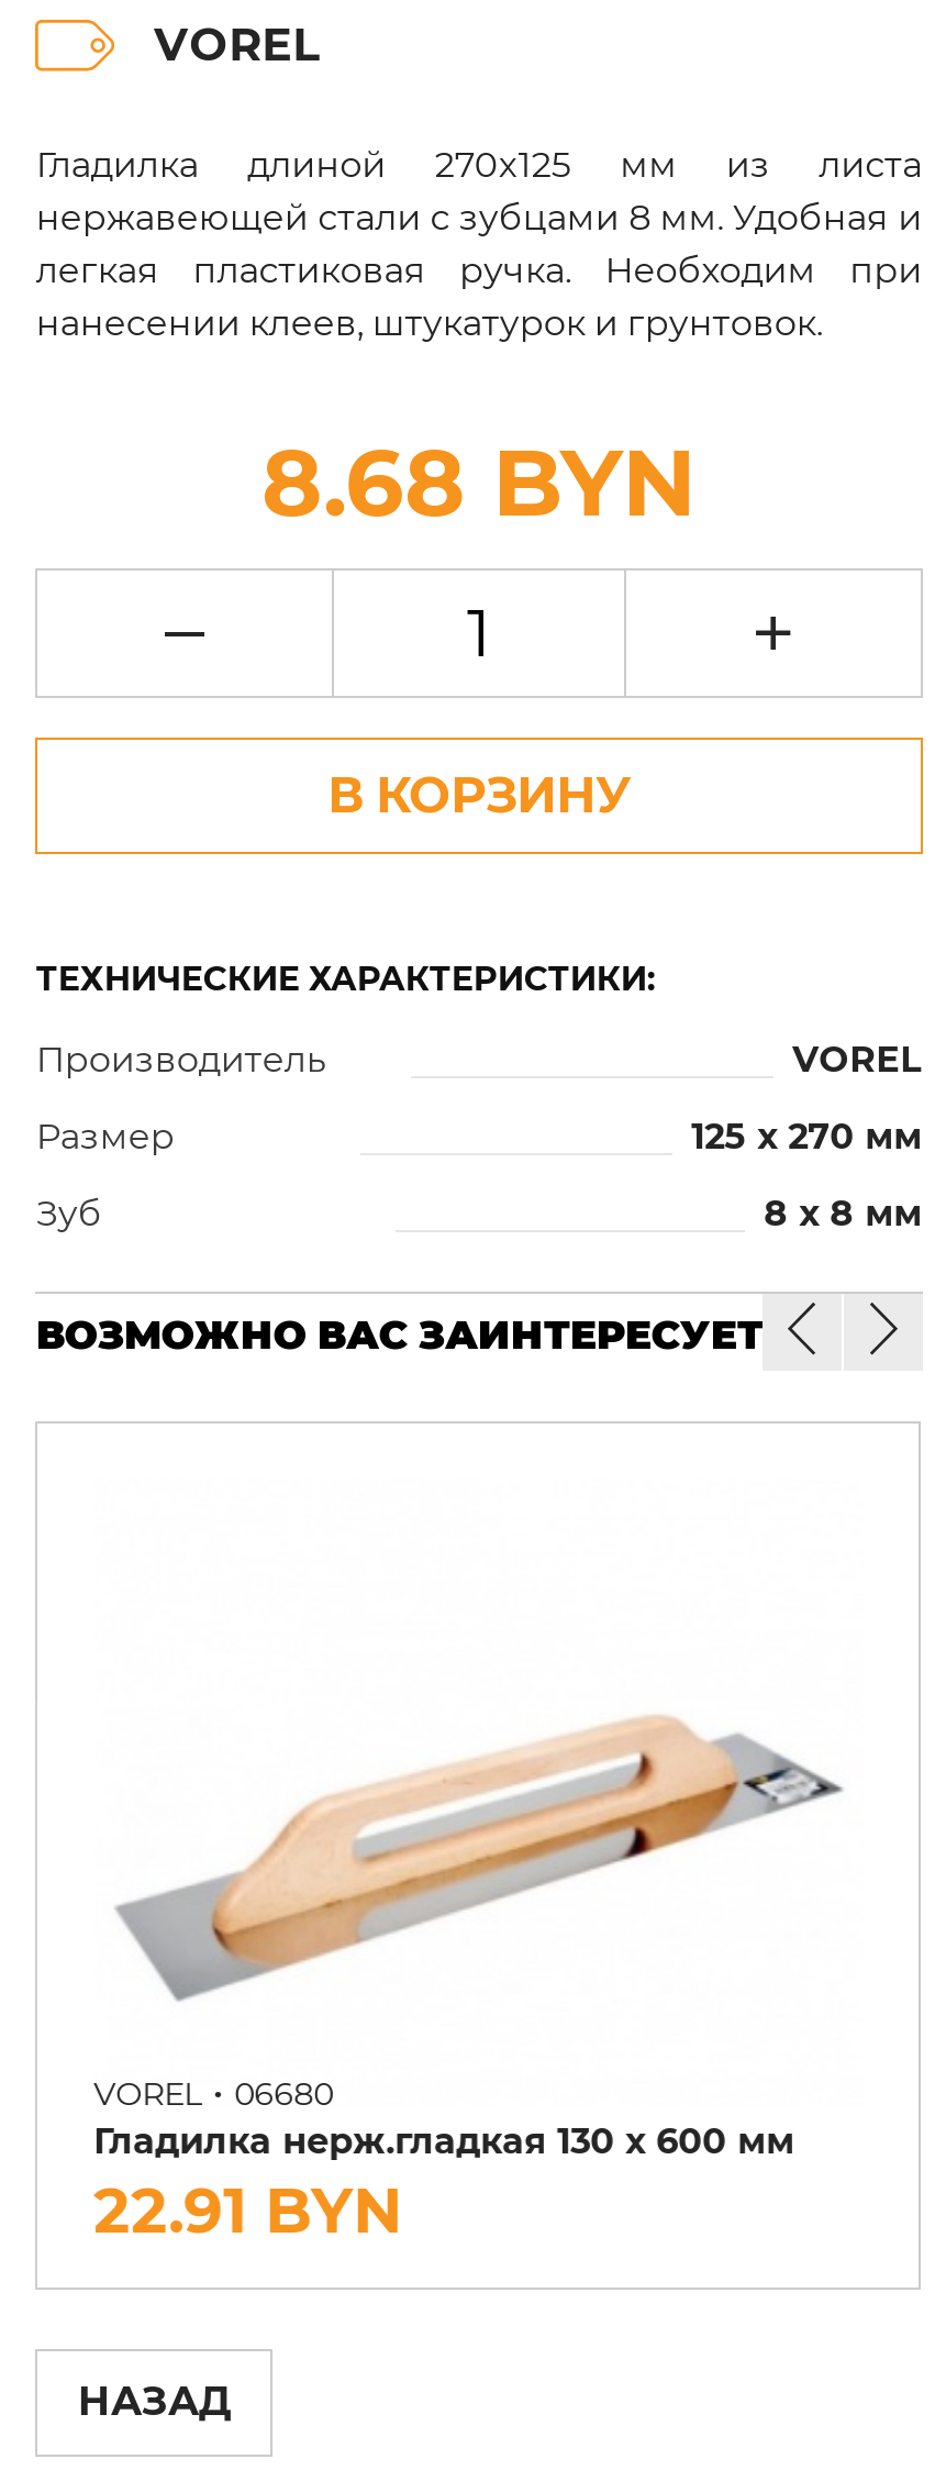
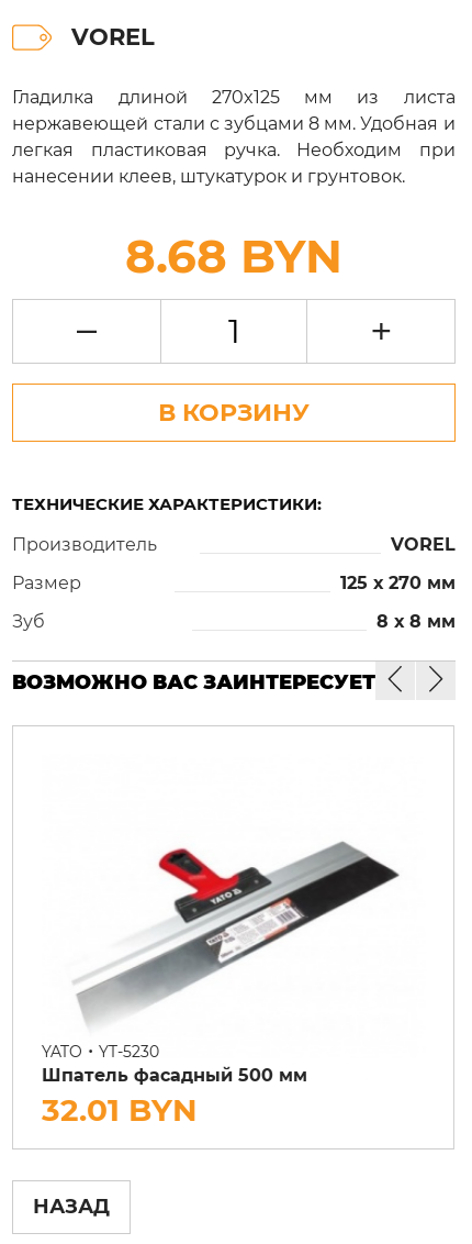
- [image]
- VOREL • 06680
- Гладилка нерж.гладкая 130 х 600 мм
- 22.91 BYN
+ [image]
+ YATO • YT-5230
+ Шпатель фасадный 500 мм
+ 32.01 BYN
